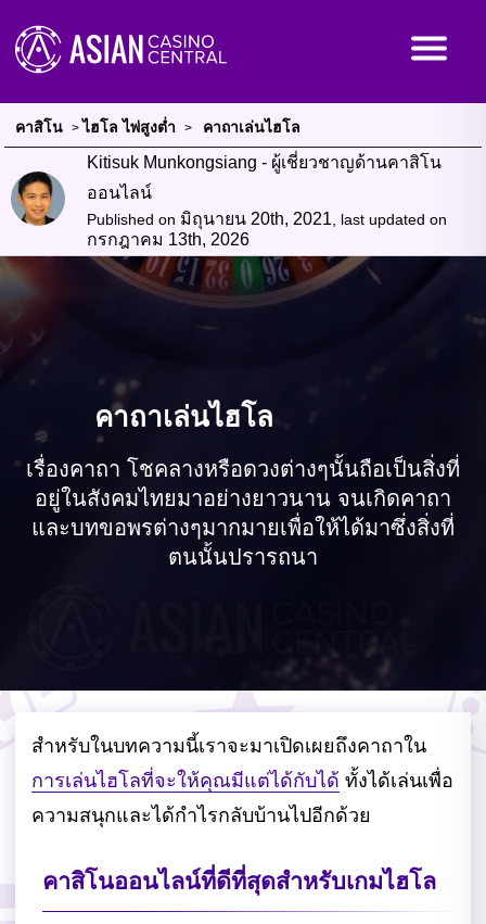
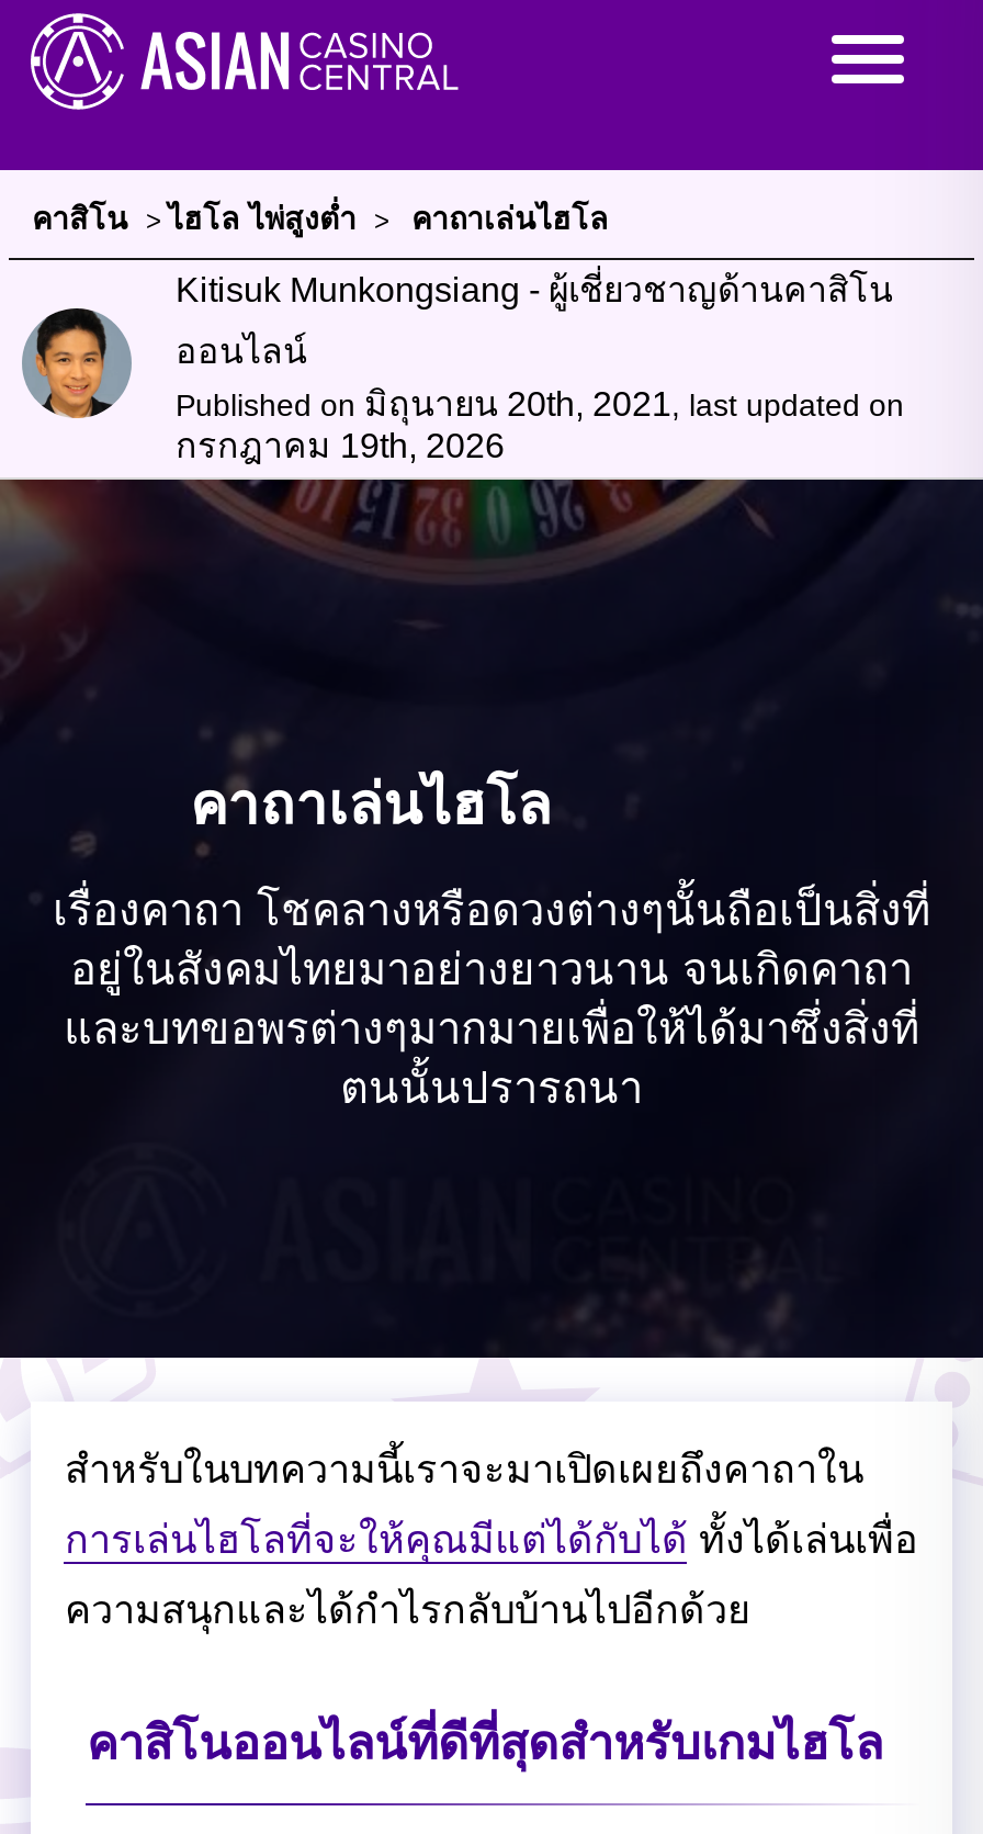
- กรกฎาคม 13th, 2026
+ กรกฎาคม 19th, 2026
